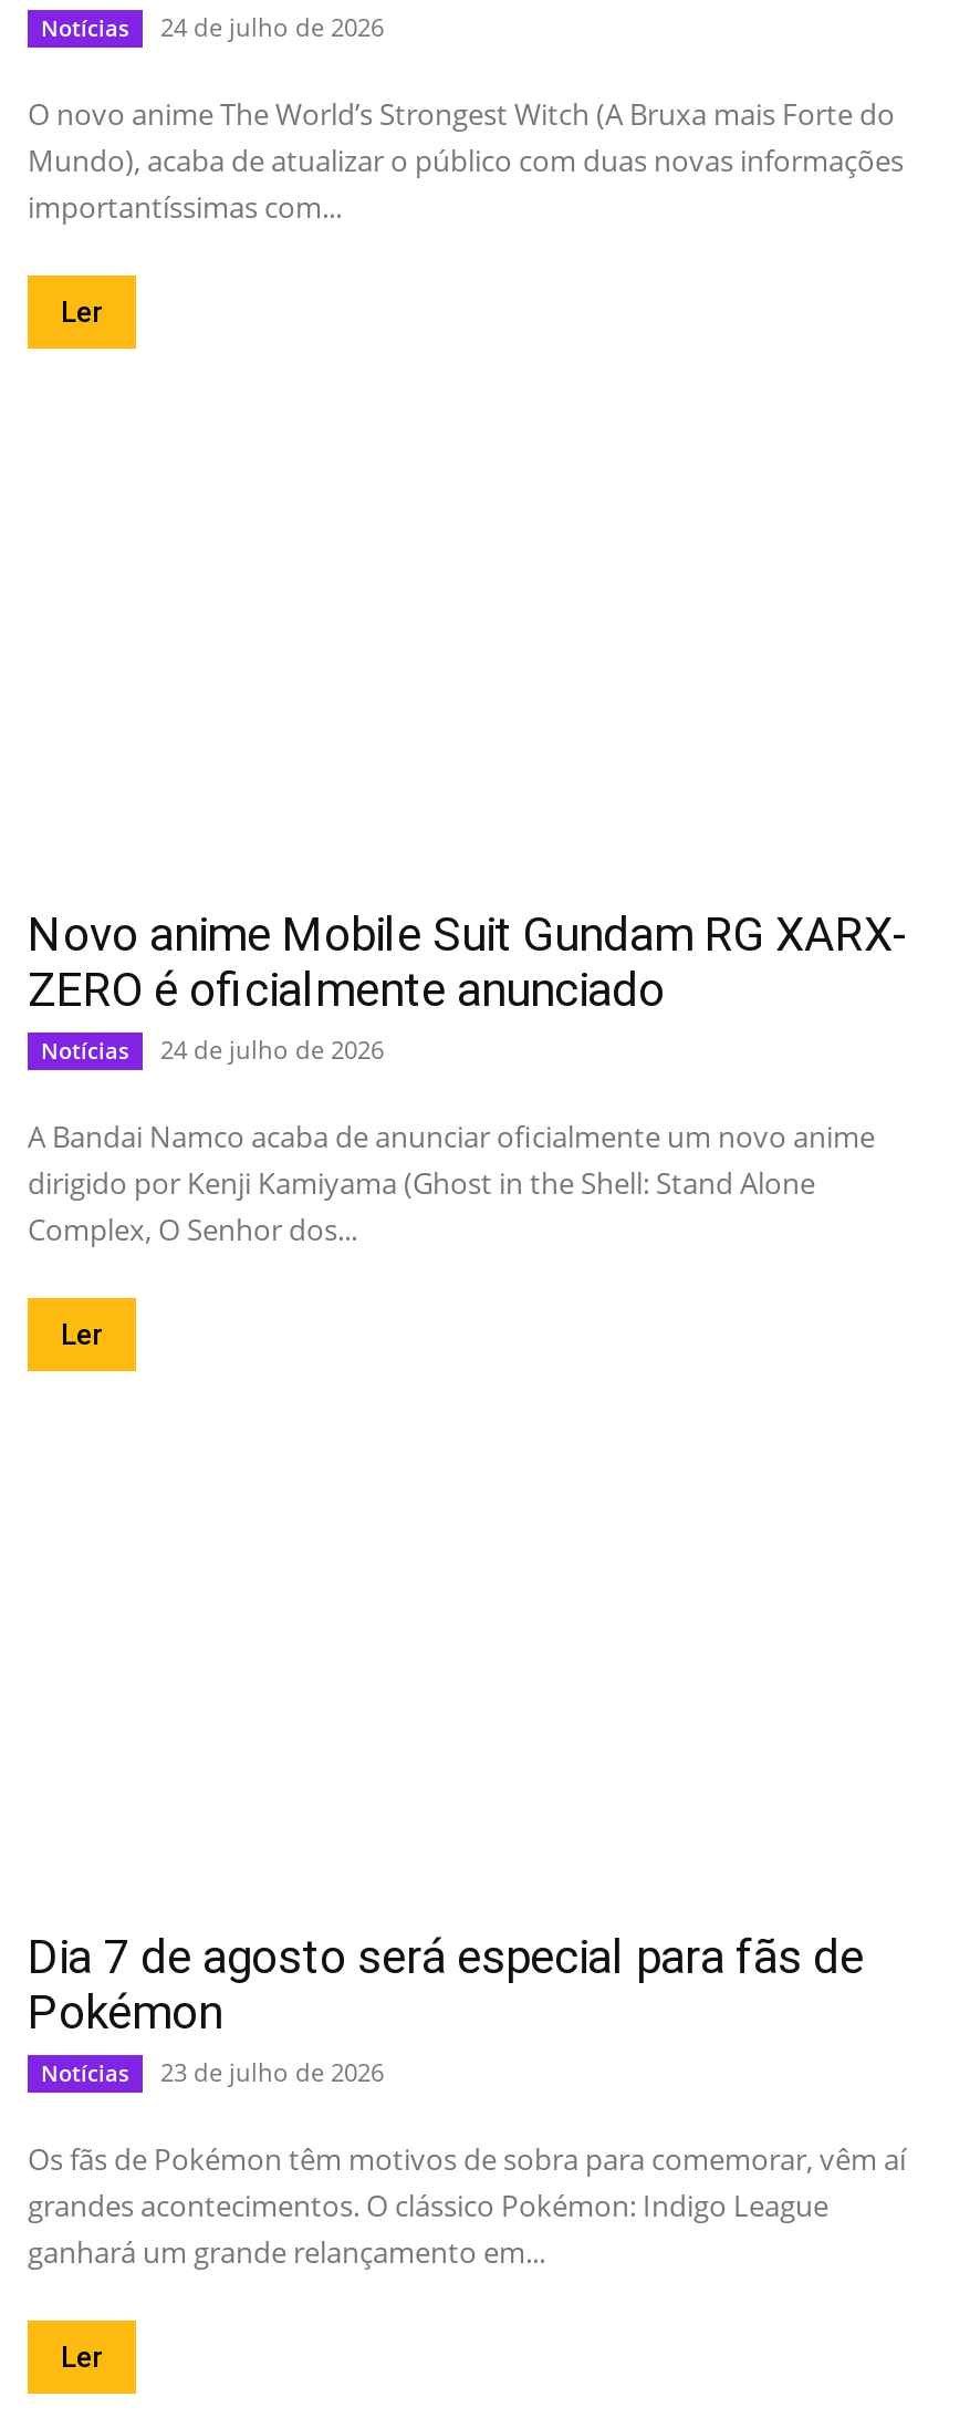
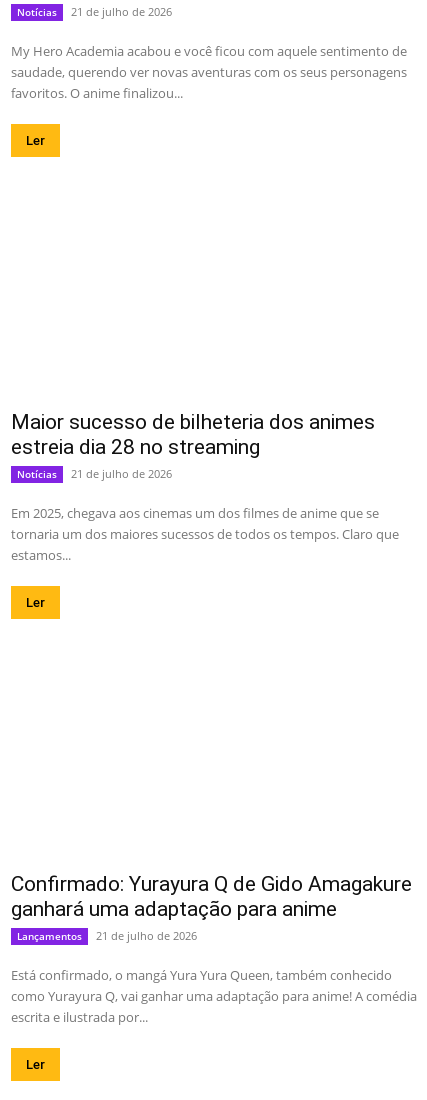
- Notícias 24 de julho de 2026
+ Notícias 21 de julho de 2026

- O novo anime The World’s Strongest Witch (A Bruxa mais Forte do
- Mundo), acaba de atualizar o público com duas novas informações
- importantíssimas com...
+ My Hero Academia acabou e você ficou com aquele sentimento de
+ saudade, querendo ver novas aventuras com os seus personagens
+ favoritos. O anime finalizou...

- Novo anime Mobile Suit Gundam RG XARX-
- ZERO é oficialmente anunciado
+ Maior sucesso de bilheteria dos animes
+ estreia dia 28 no streaming

- Notícias 24 de julho de 2026
+ Notícias 21 de julho de 2026

- A Bandai Namco acaba de anunciar oficialmente um novo anime
- dirigido por Kenji Kamiyama (Ghost in the Shell: Stand Alone
- Complex, O Senhor dos...
+ Em 2025, chegava aos cinemas um dos filmes de anime que se
+ tornaria um dos maiores sucessos de todos os tempos. Claro que
+ estamos...

- Dia 7 de agosto será especial para fãs de
- Pokémon
- Notícias
- 23 de julho de 2026
+ Confirmado: Yurayura Q de Gido Amagakure
+ ganhará uma adaptação para anime
+ Lançamentos
+ 21 de julho de 2026

- Os fãs de Pokémon têm motivos de sobra para comemorar, vêm aí
- grandes acontecimentos. O clássico Pokémon: Indigo League
- ganhará um grande relançamento em...
+ Está confirmado, o mangá Yura Yura Queen, também conhecido
+ como Yurayura Q, vai ganhar uma adaptação para anime! A comédia
+ escrita e ilustrada por...
